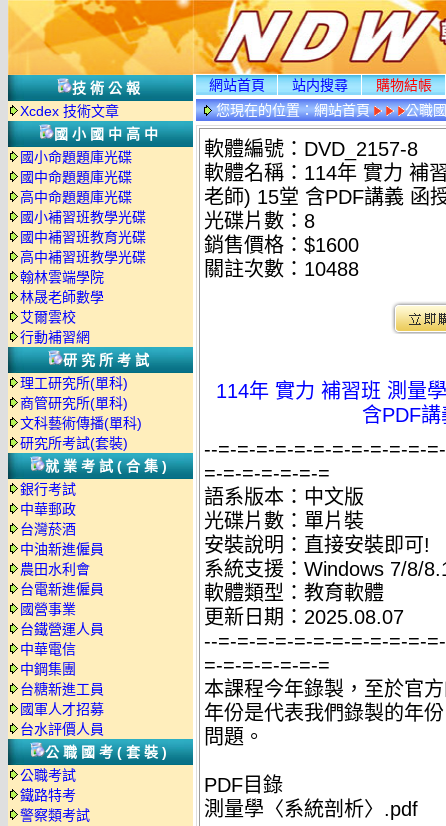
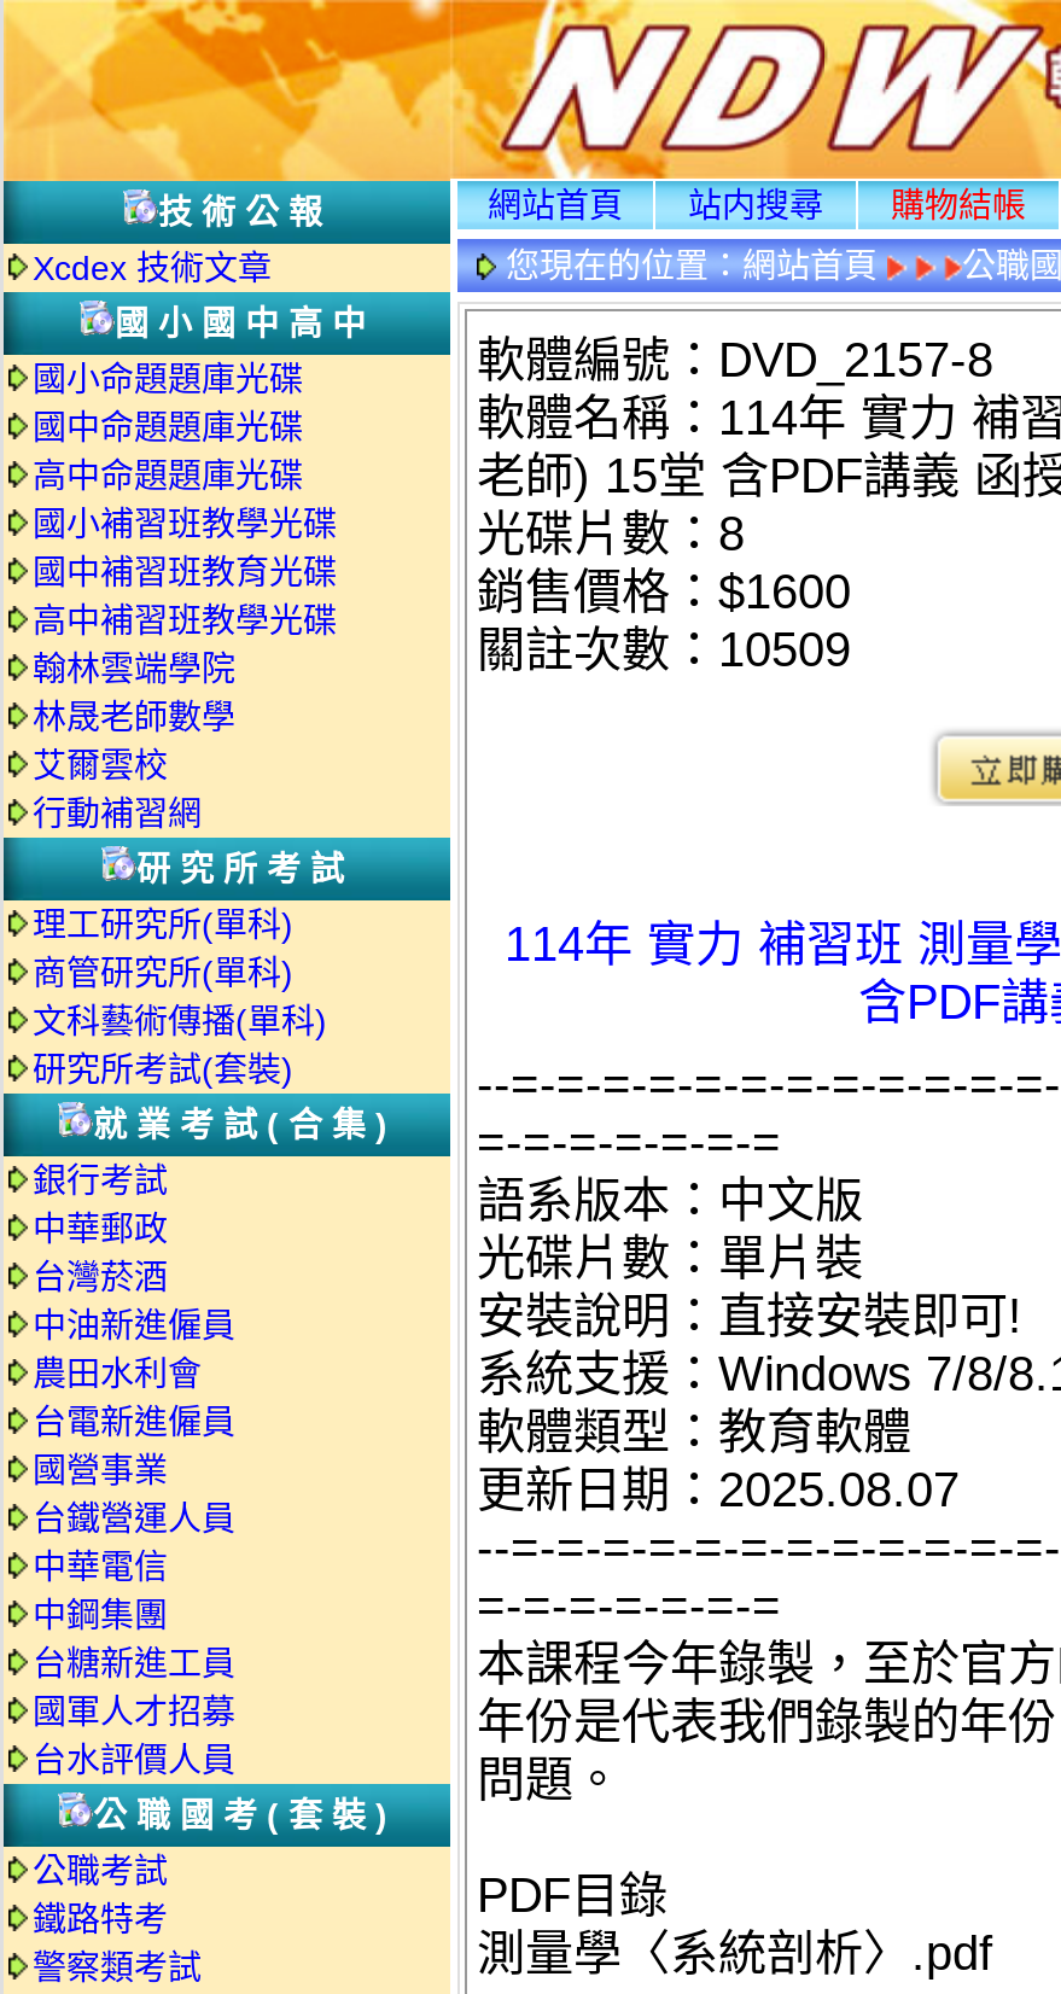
- 關註次數：10488
+ 關註次數：10509
